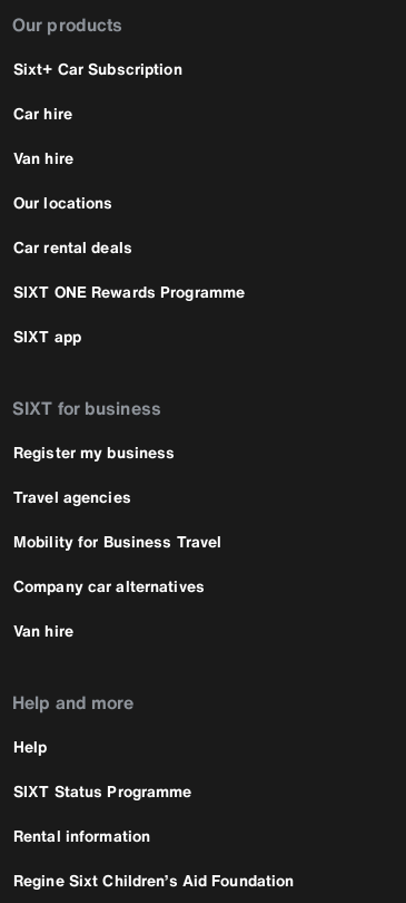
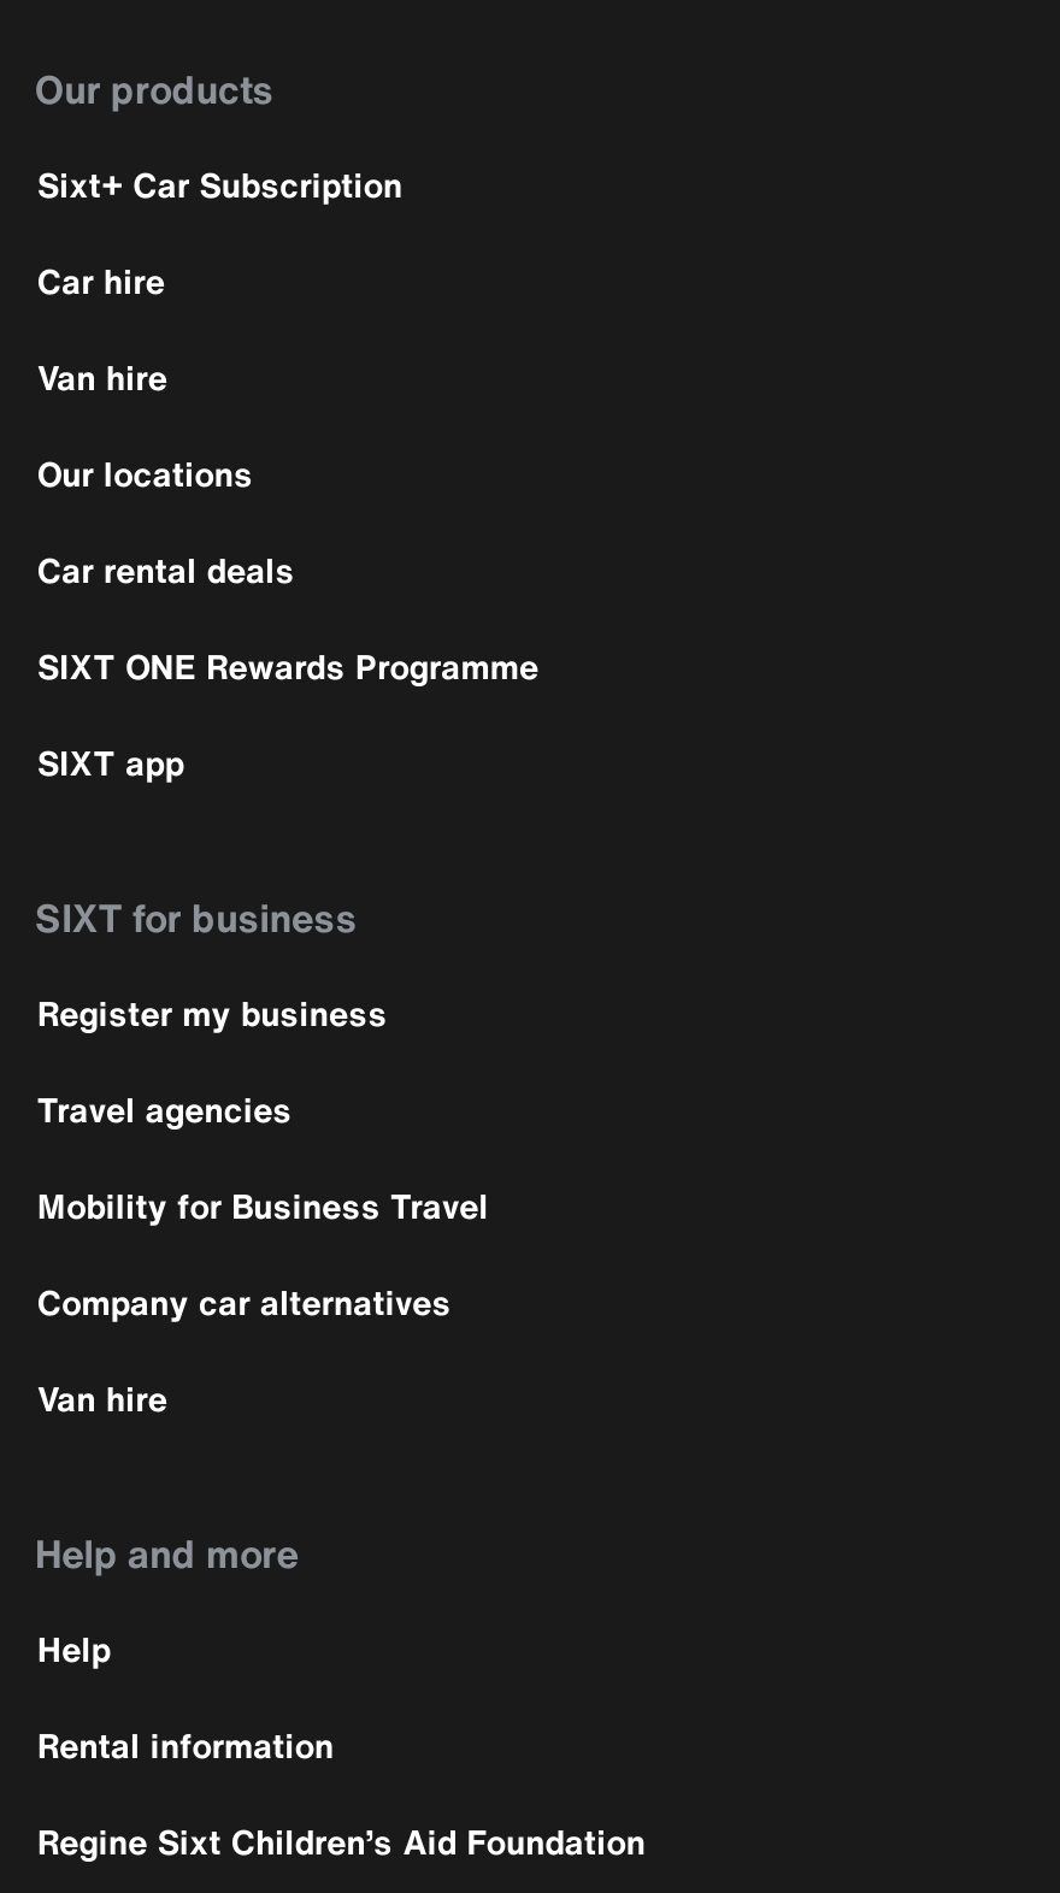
- SIXT Status Programme
